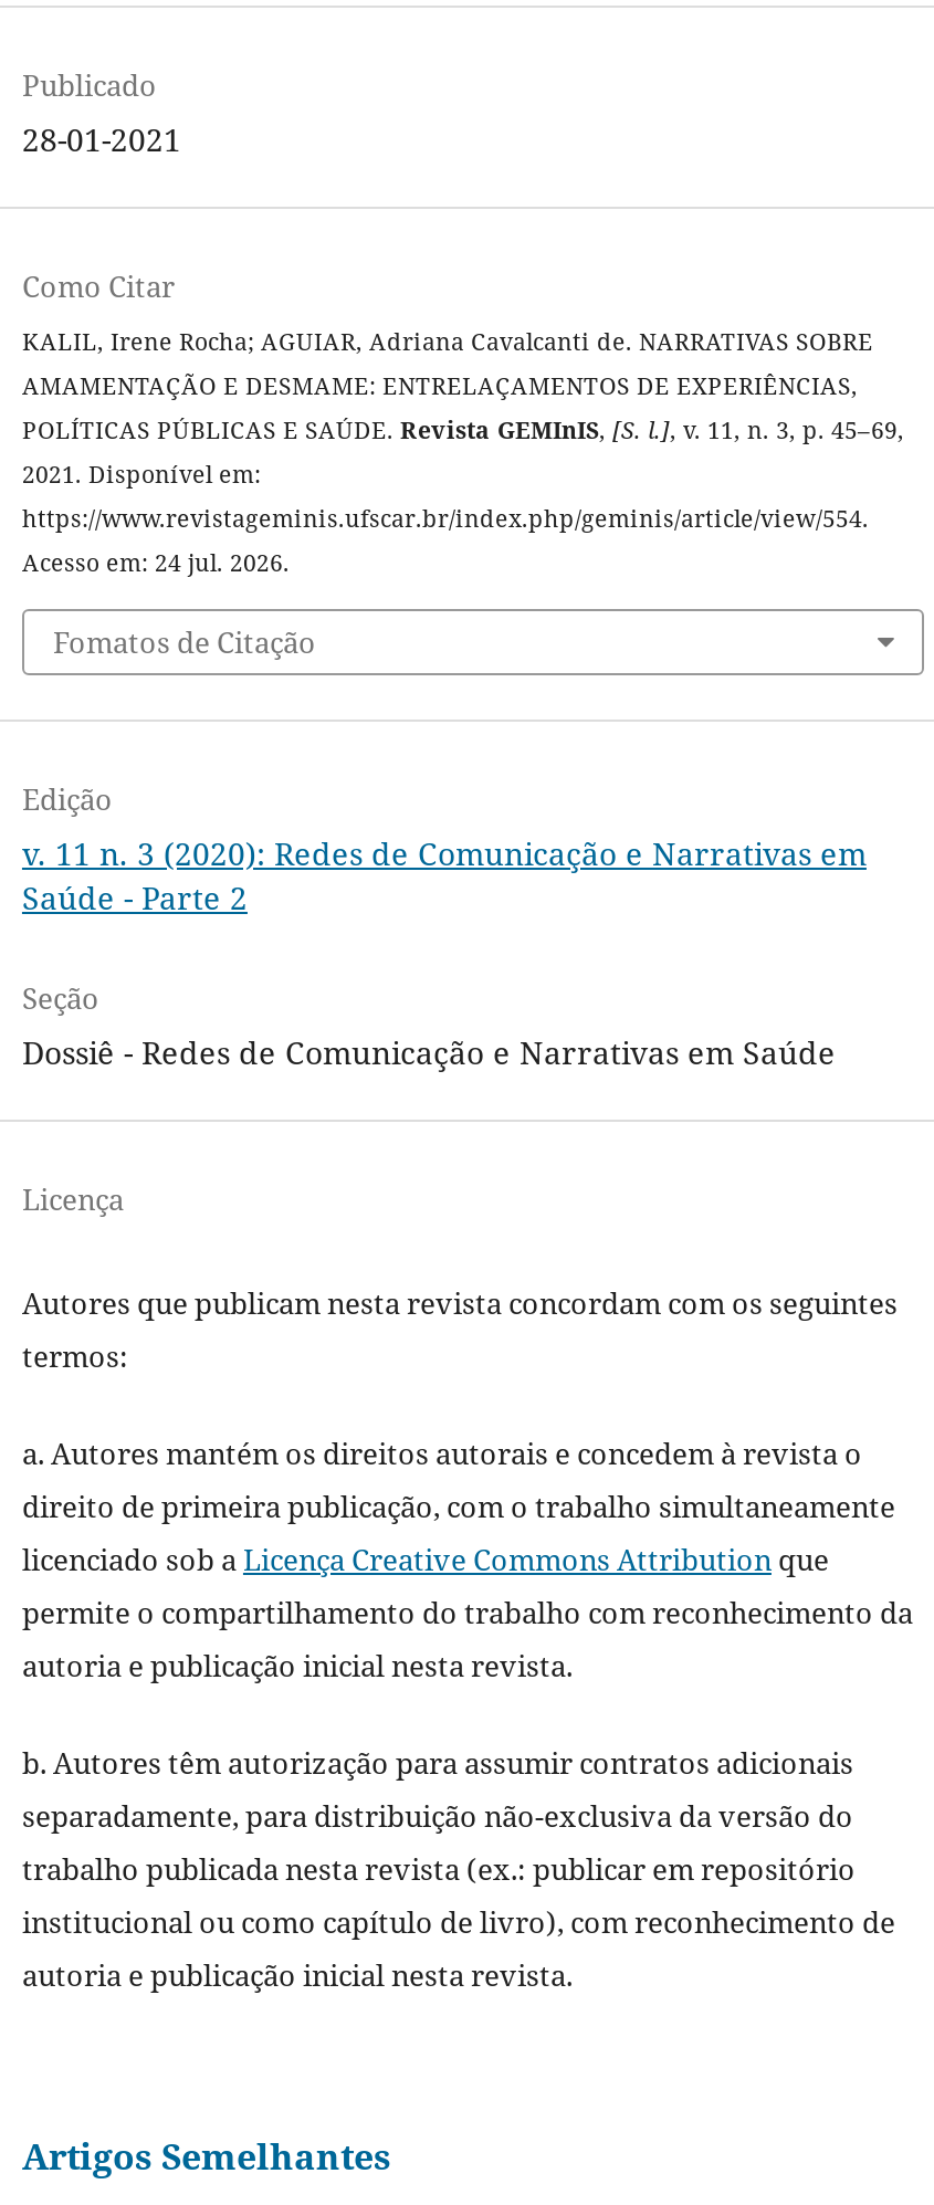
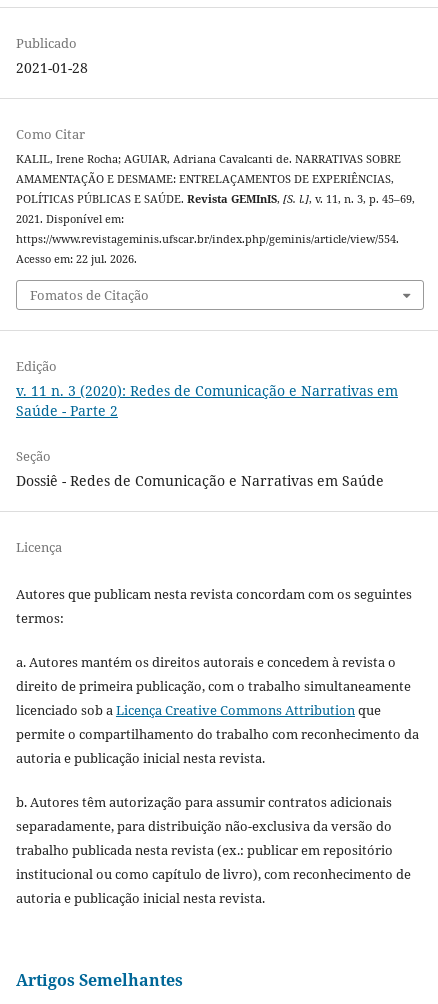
- 28-01-2021
+ 2021-01-28

- Acesso em: 24 jul. 2026.
+ Acesso em: 22 jul. 2026.
